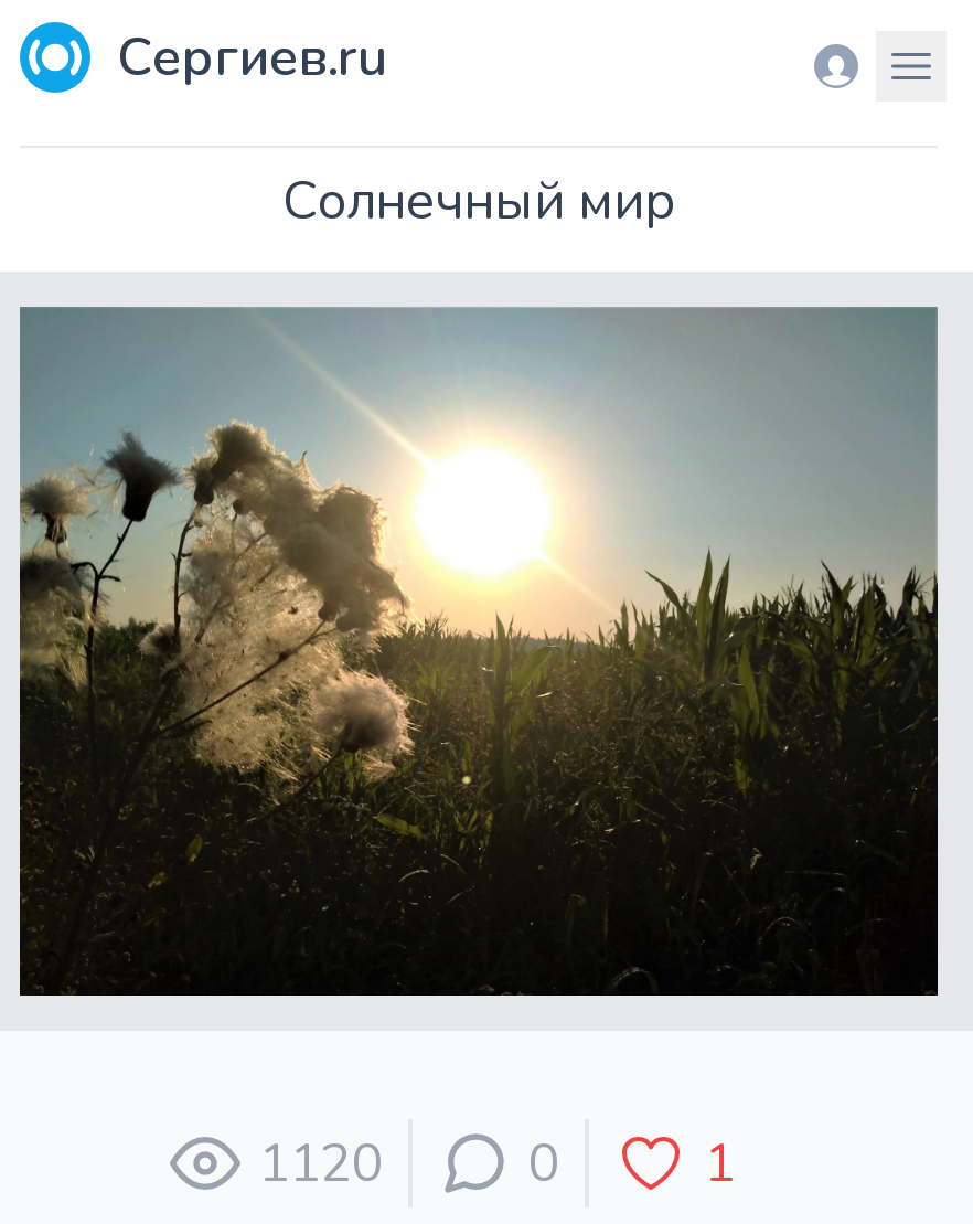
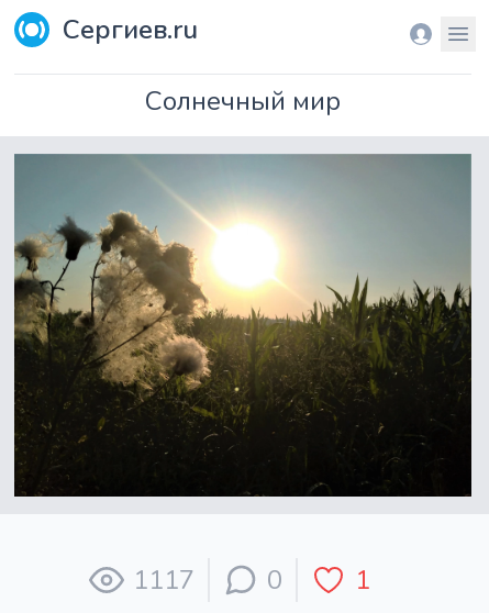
- 1120
+ 1117
